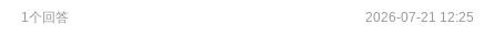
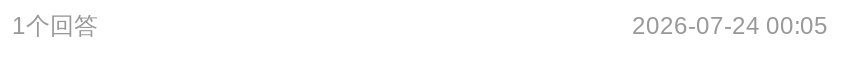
- 2026-07-21 12:25
+ 2026-07-24 00:05
